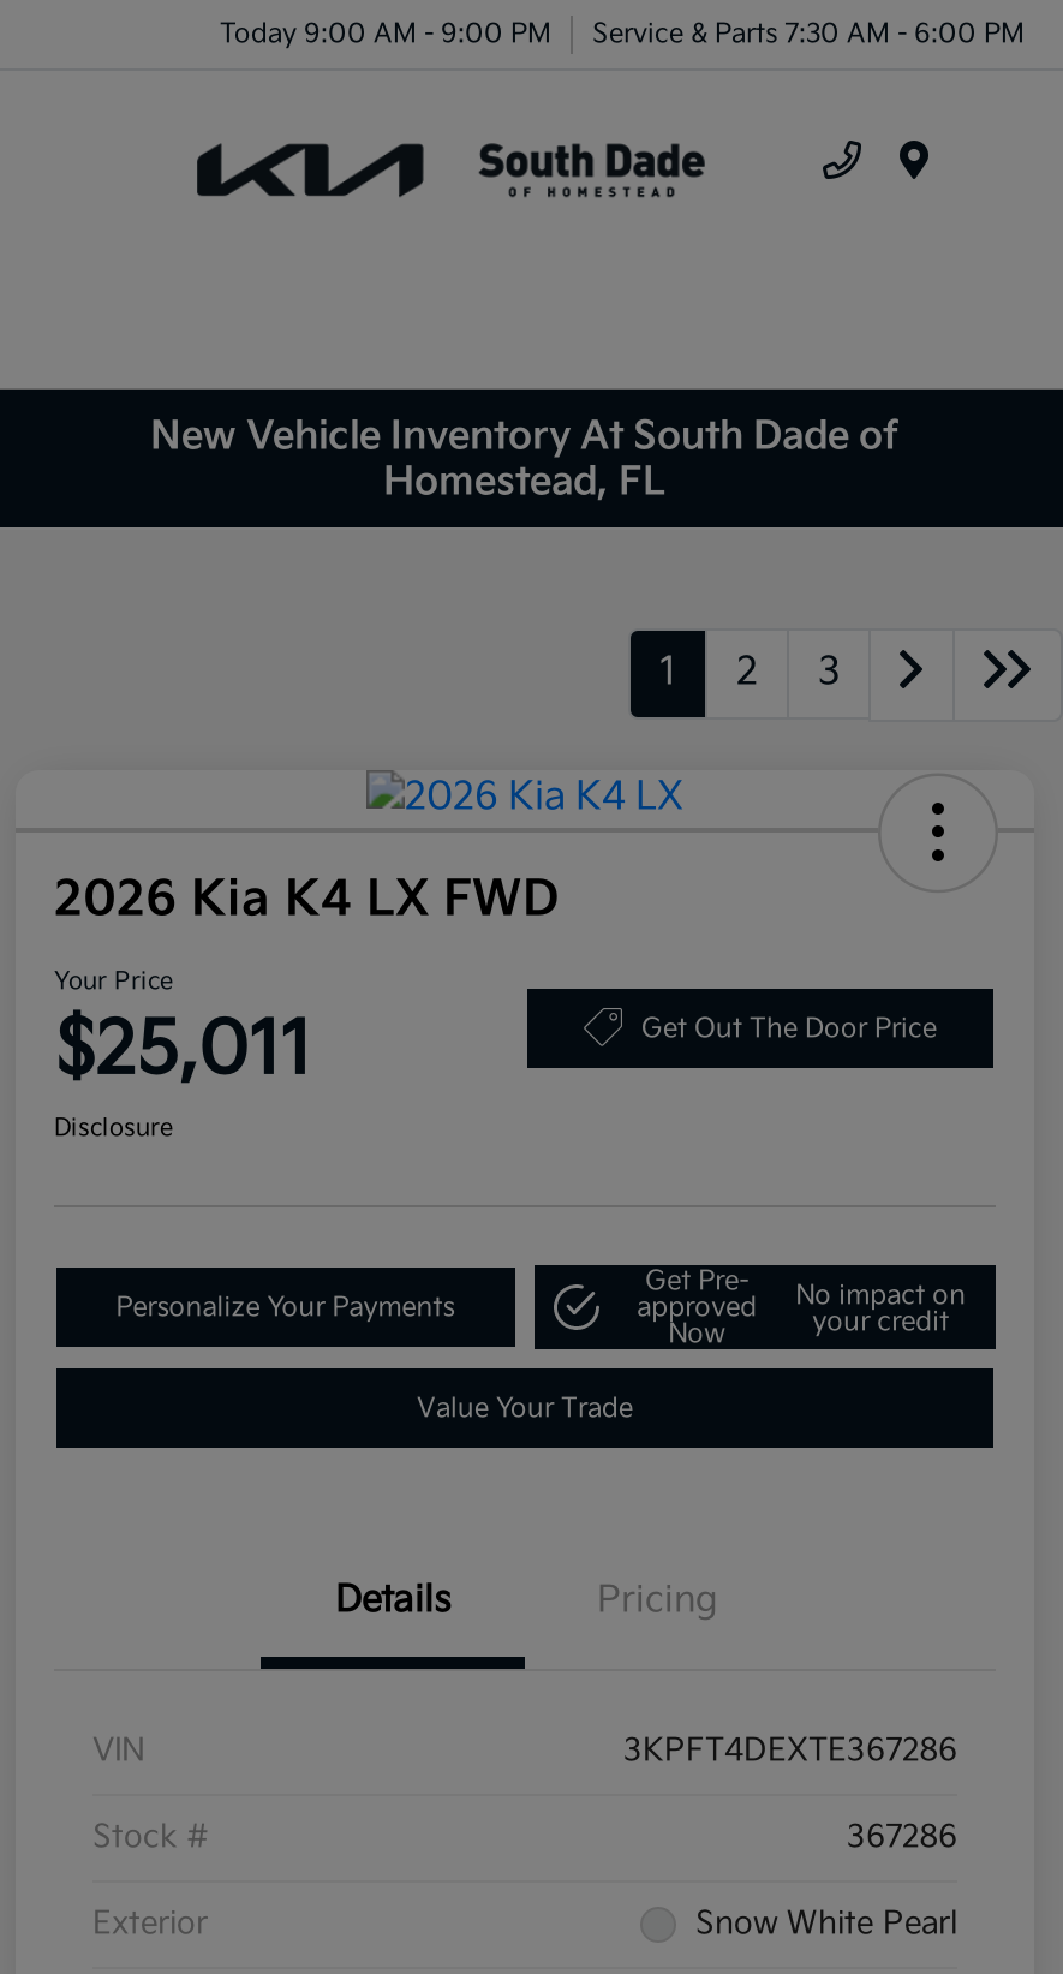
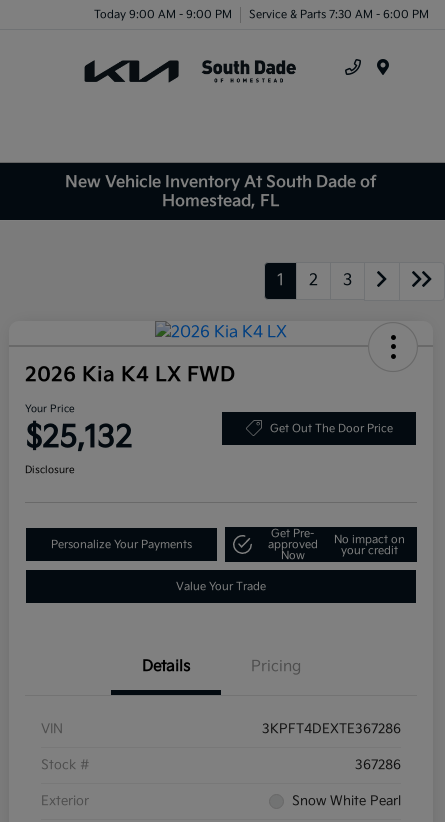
- $25,011
+ $25,132
